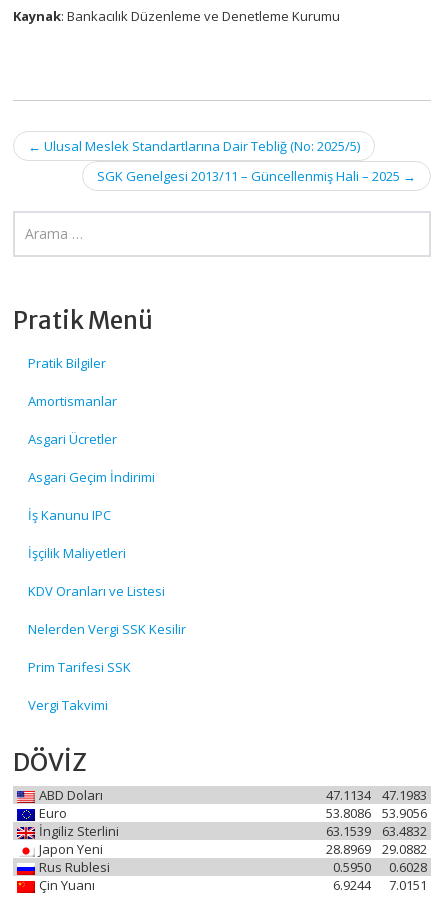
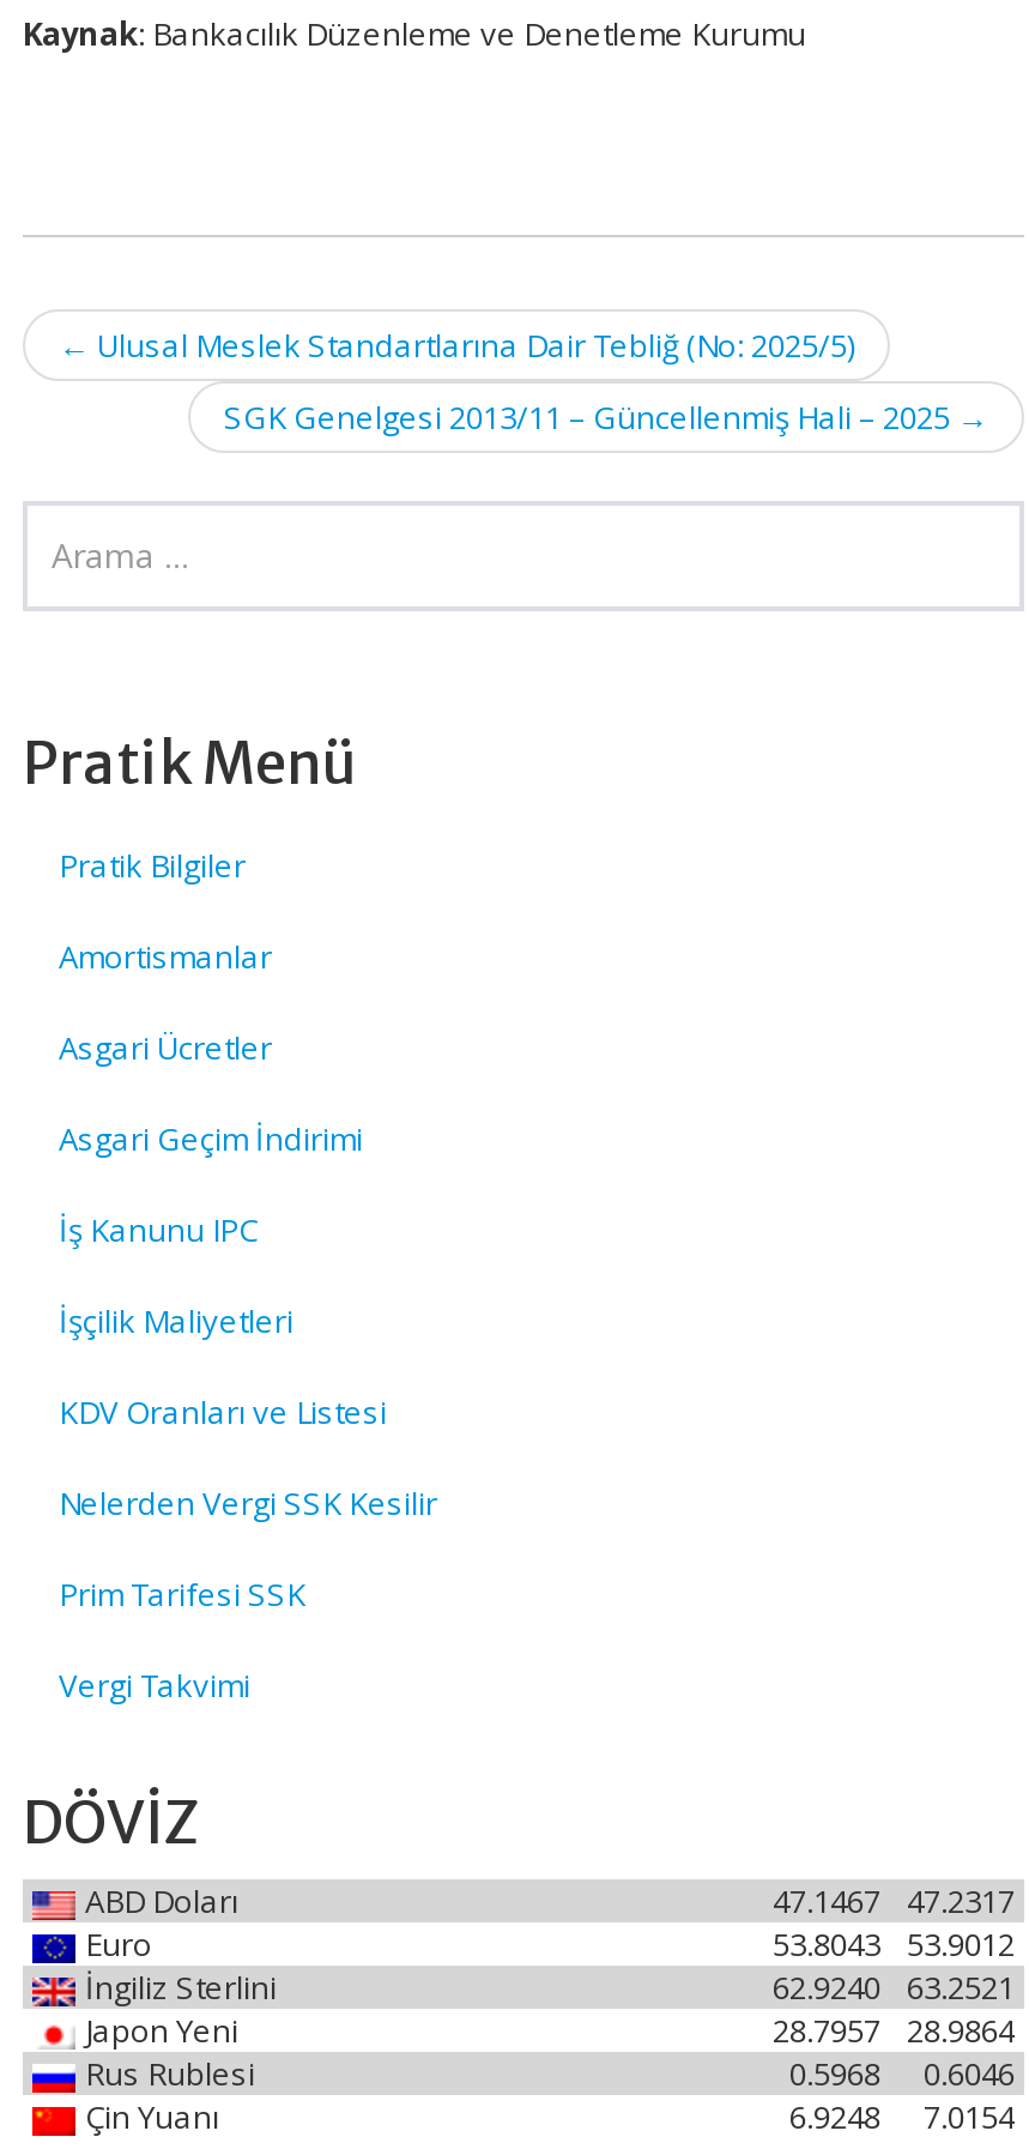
- 47.1134
+ 47.1467

- 47.1983
+ 47.2317

- 53.8086
+ 53.8043

- 53.9056
+ 53.9012

- 63.1539
+ 62.9240

- 63.4832
+ 63.2521

- 28.8969
+ 28.7957

- 29.0882
+ 28.9864

- 0.5950
+ 0.5968

- 0.6028
+ 0.6046

- 6.9244
+ 6.9248

- 7.0151
+ 7.0154
